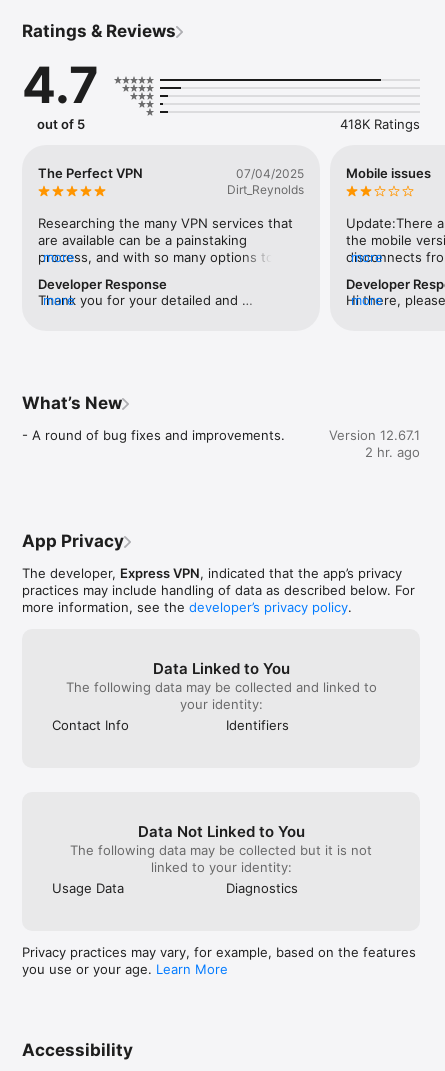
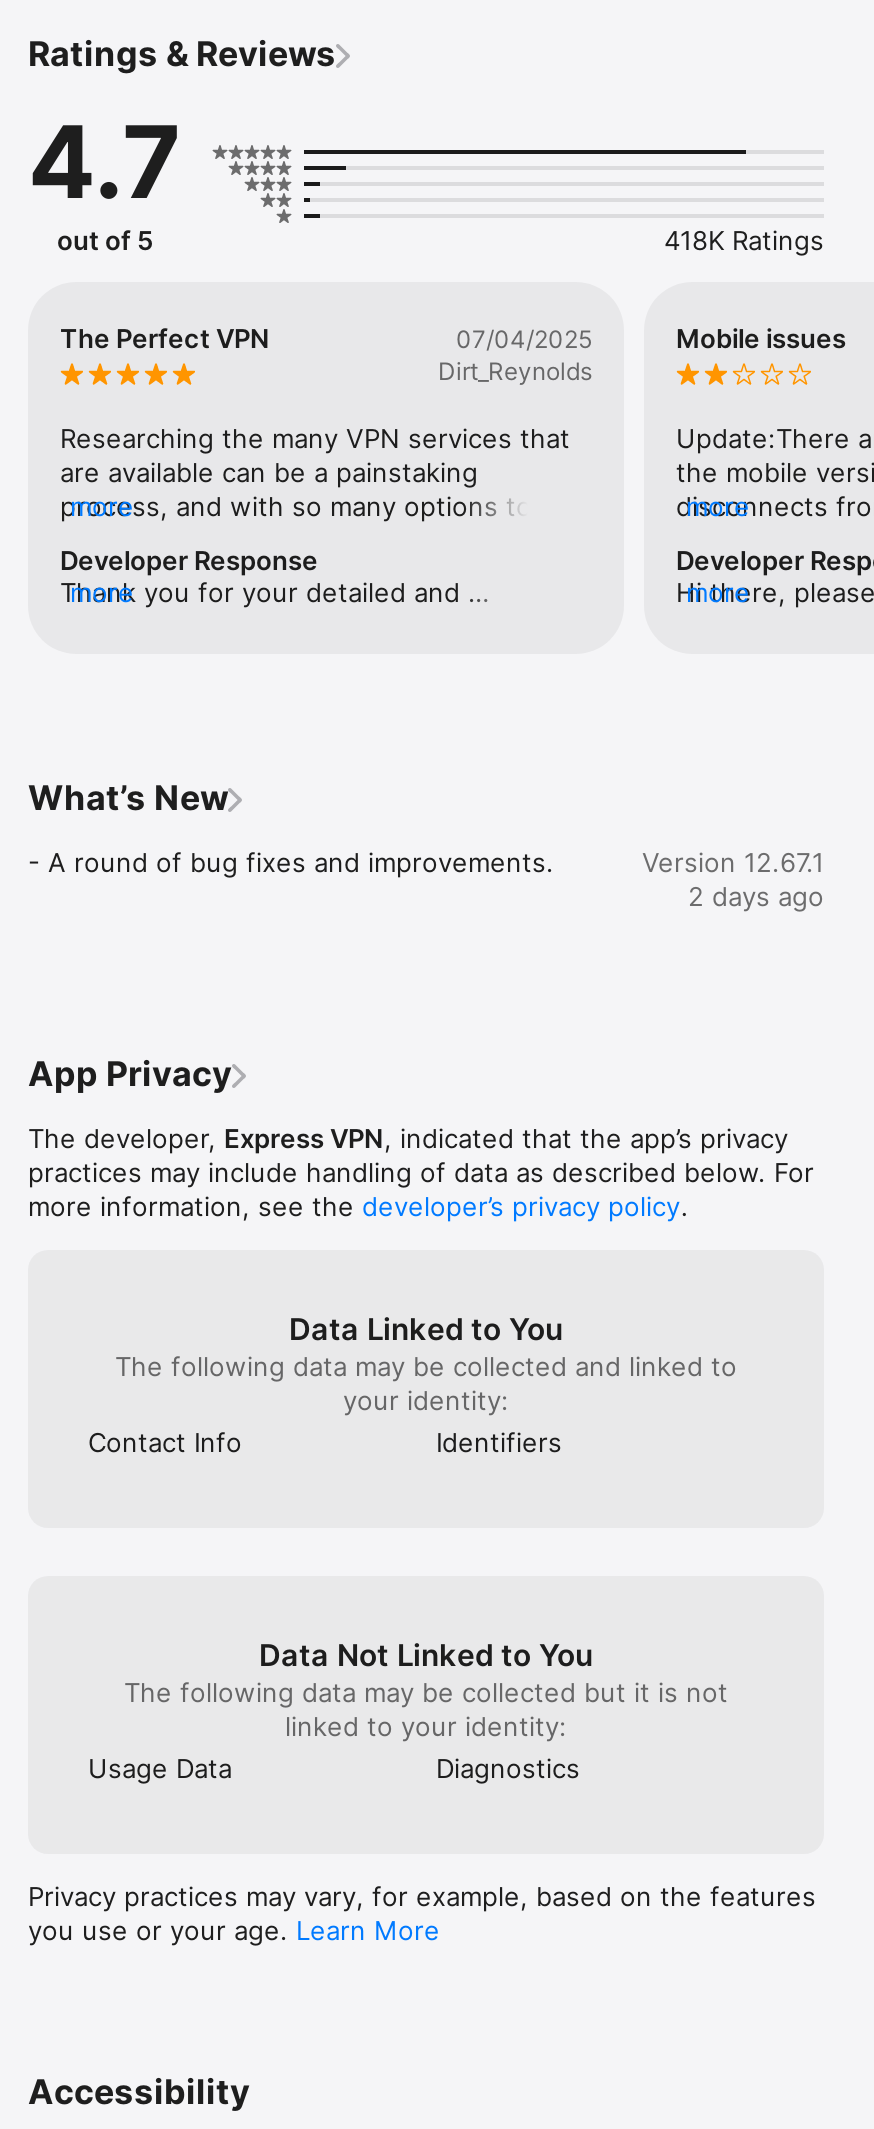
- 2 hr. ago
+ 2 days ago
